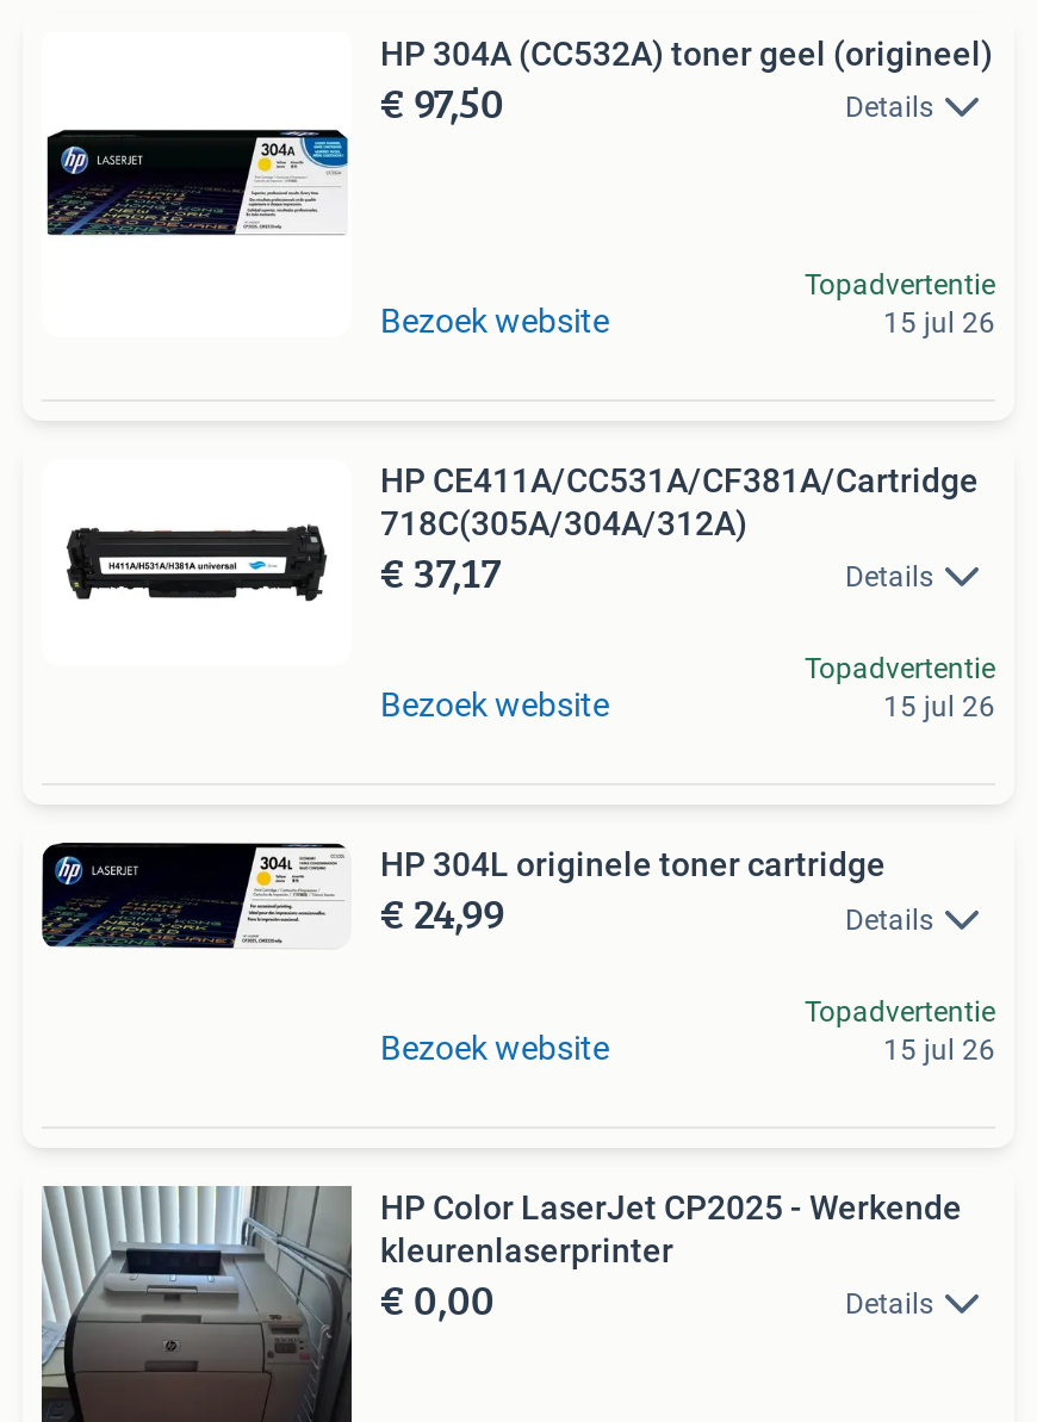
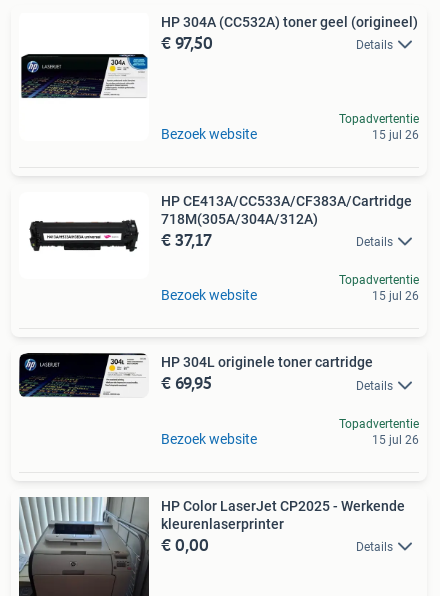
- HP CE411A/CC531A/CF381A/Cartridge
- 718C(305A/304A/312A)
+ HP CE413A/CC533A/CF383A/Cartridge
+ 718M(305A/304A/312A)

- € 24,99
+ € 69,95
